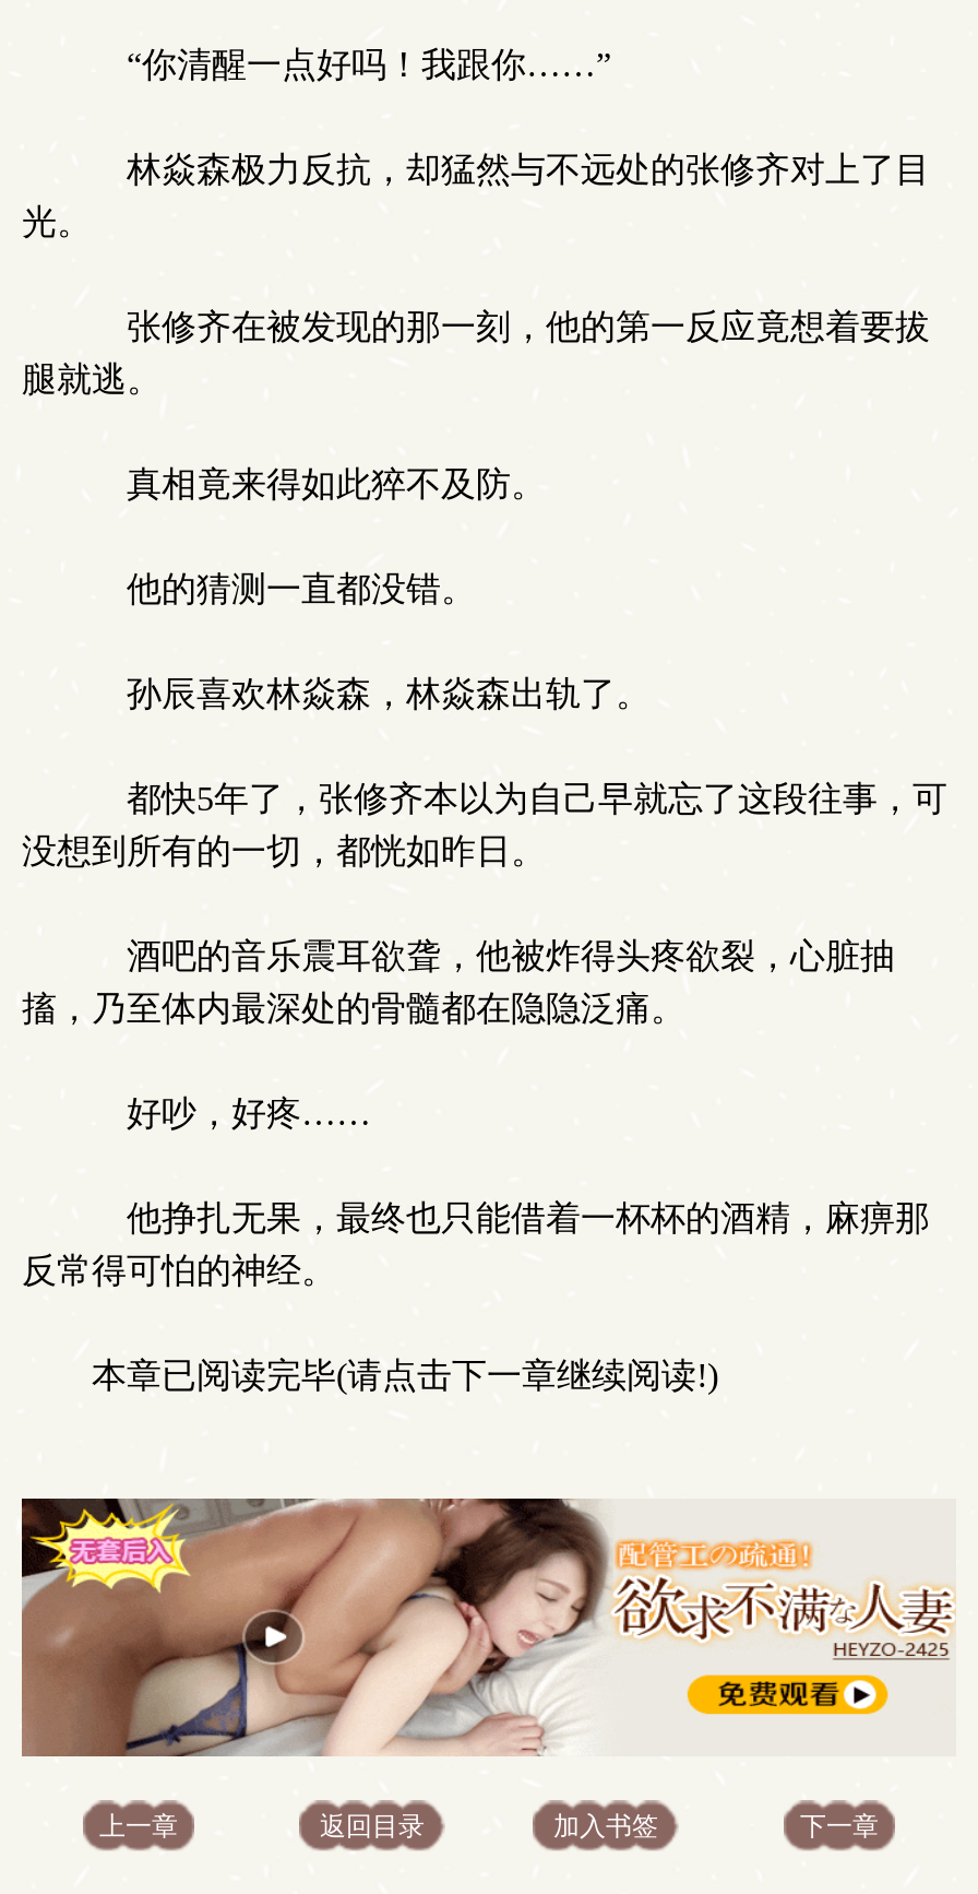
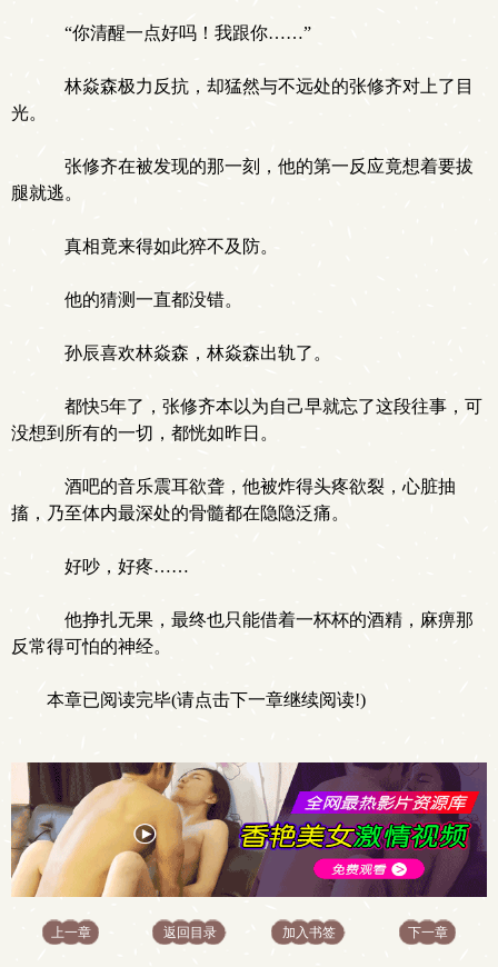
- [image]
+ [image]
